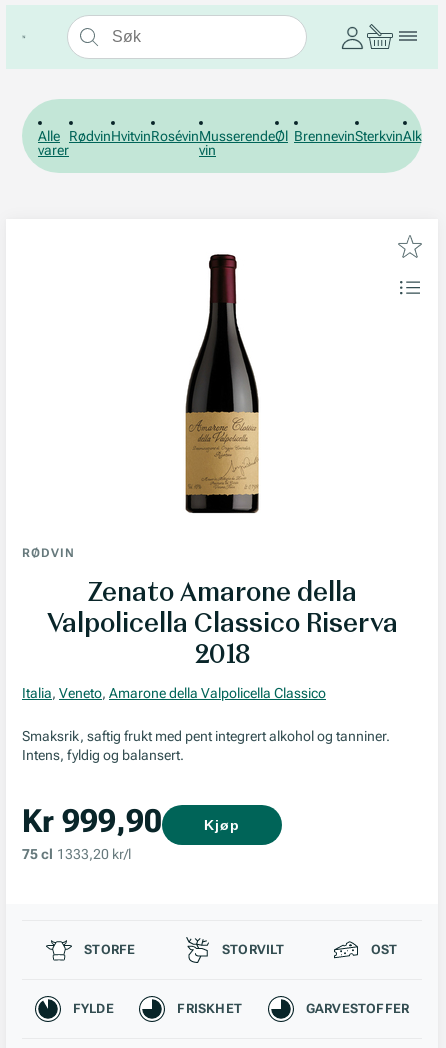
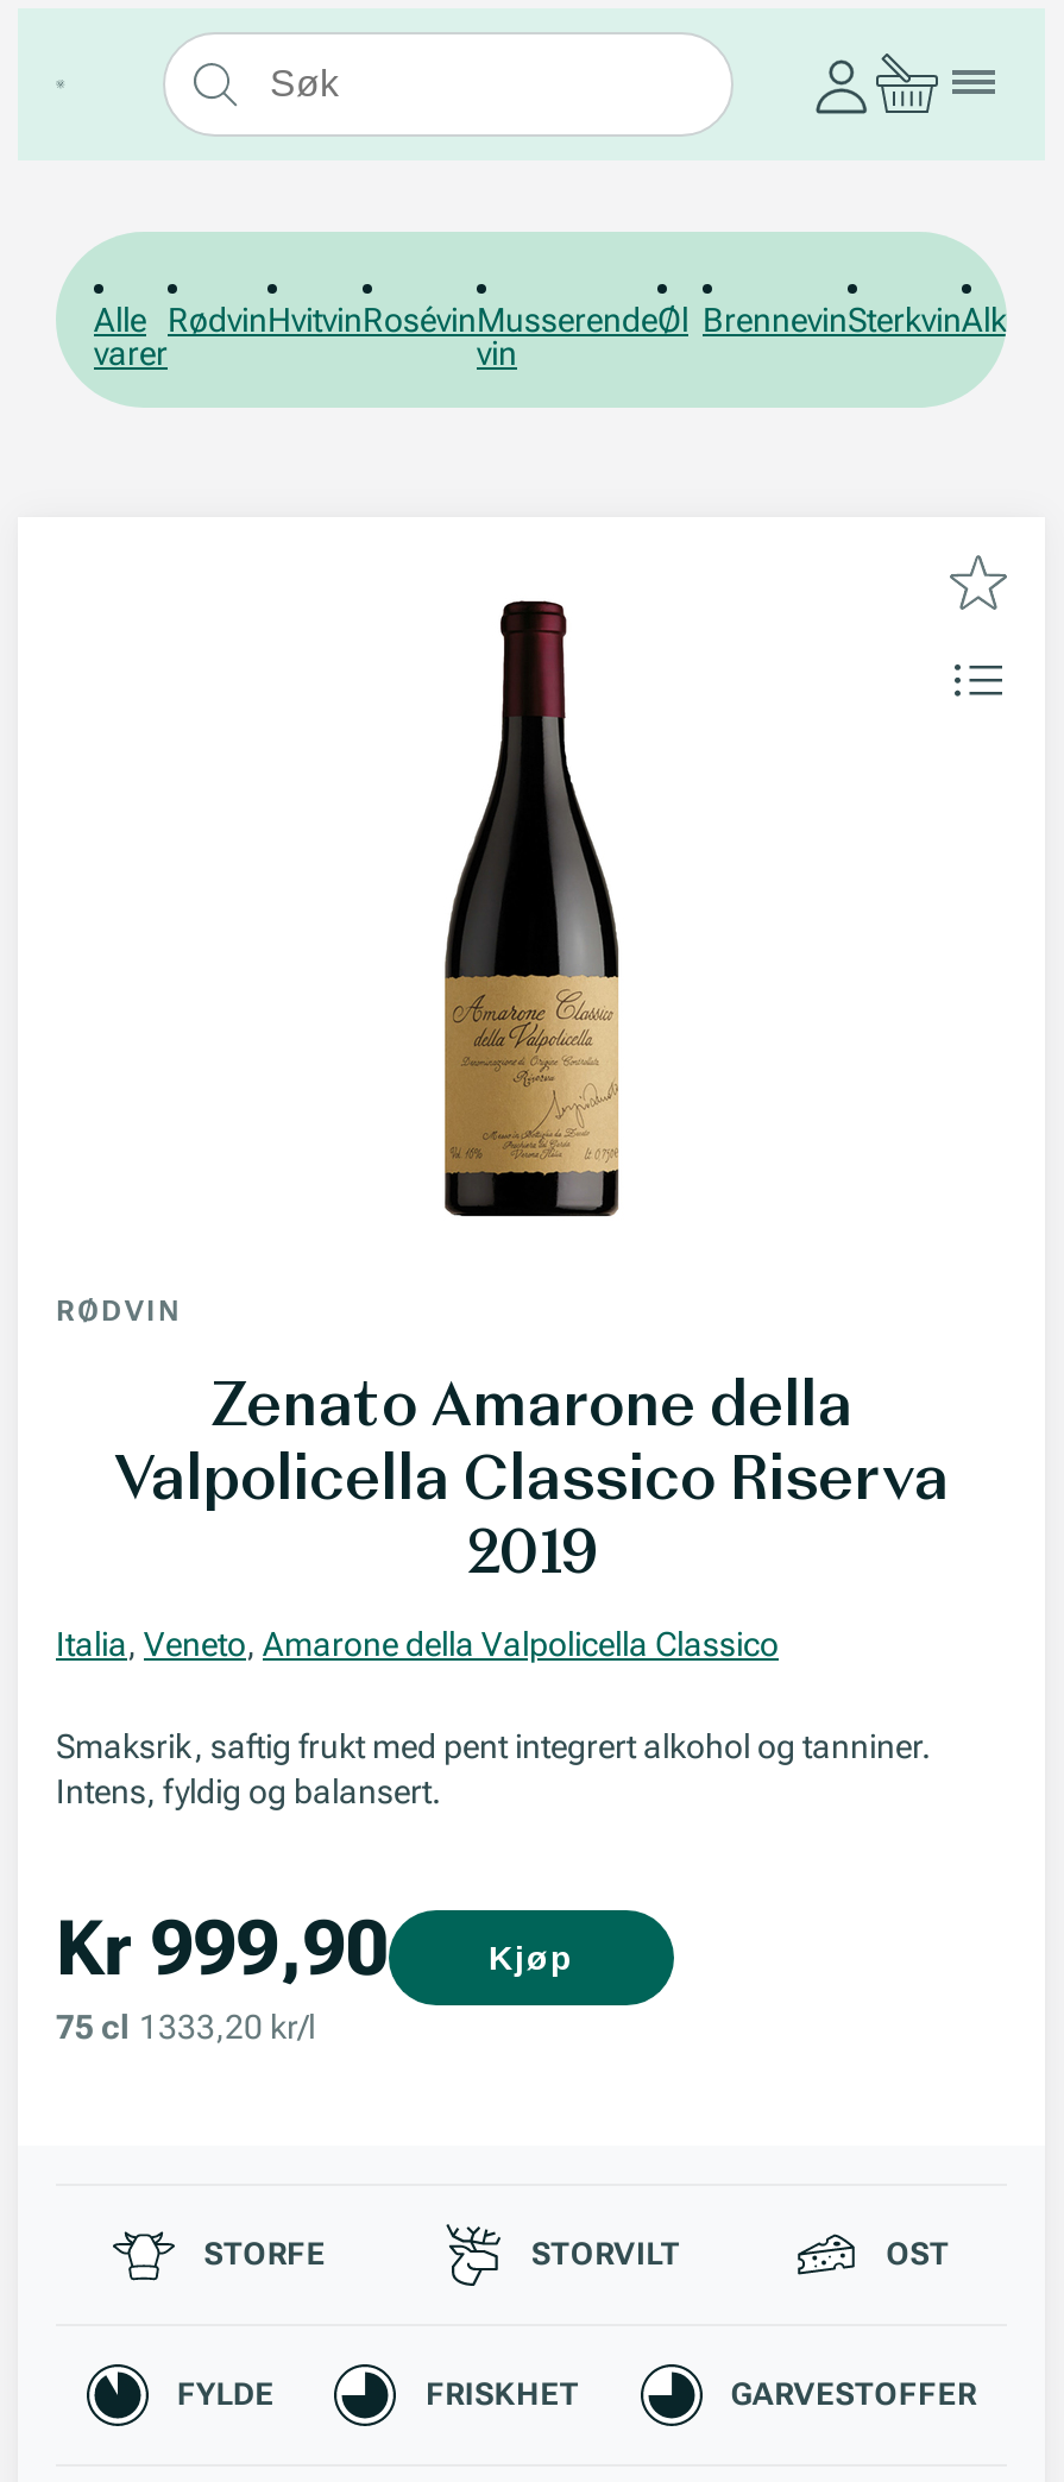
- 2018
+ 2019
